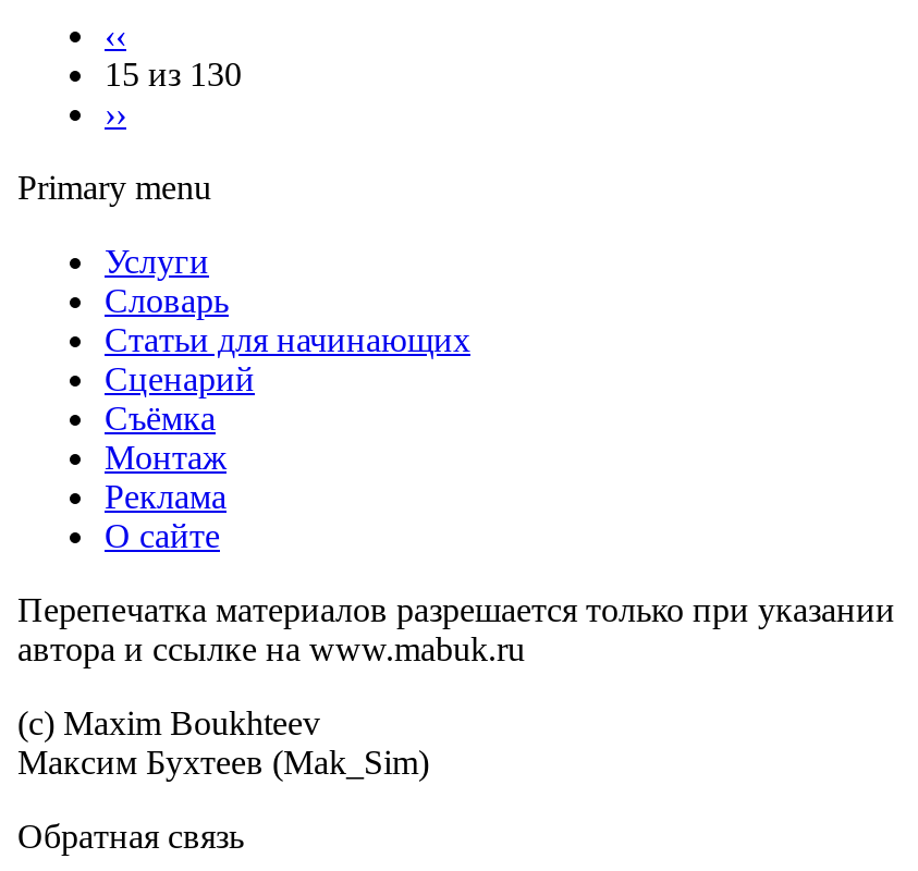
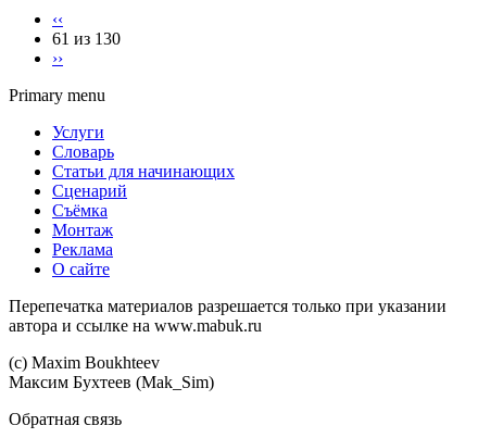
- 15 из 130
+ 61 из 130
